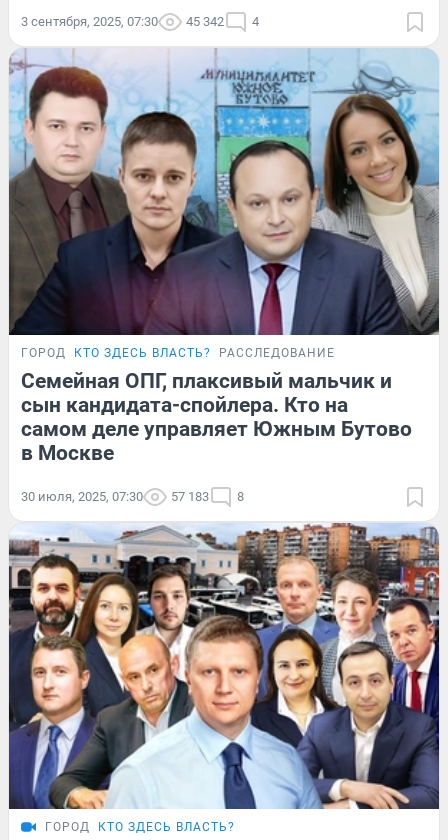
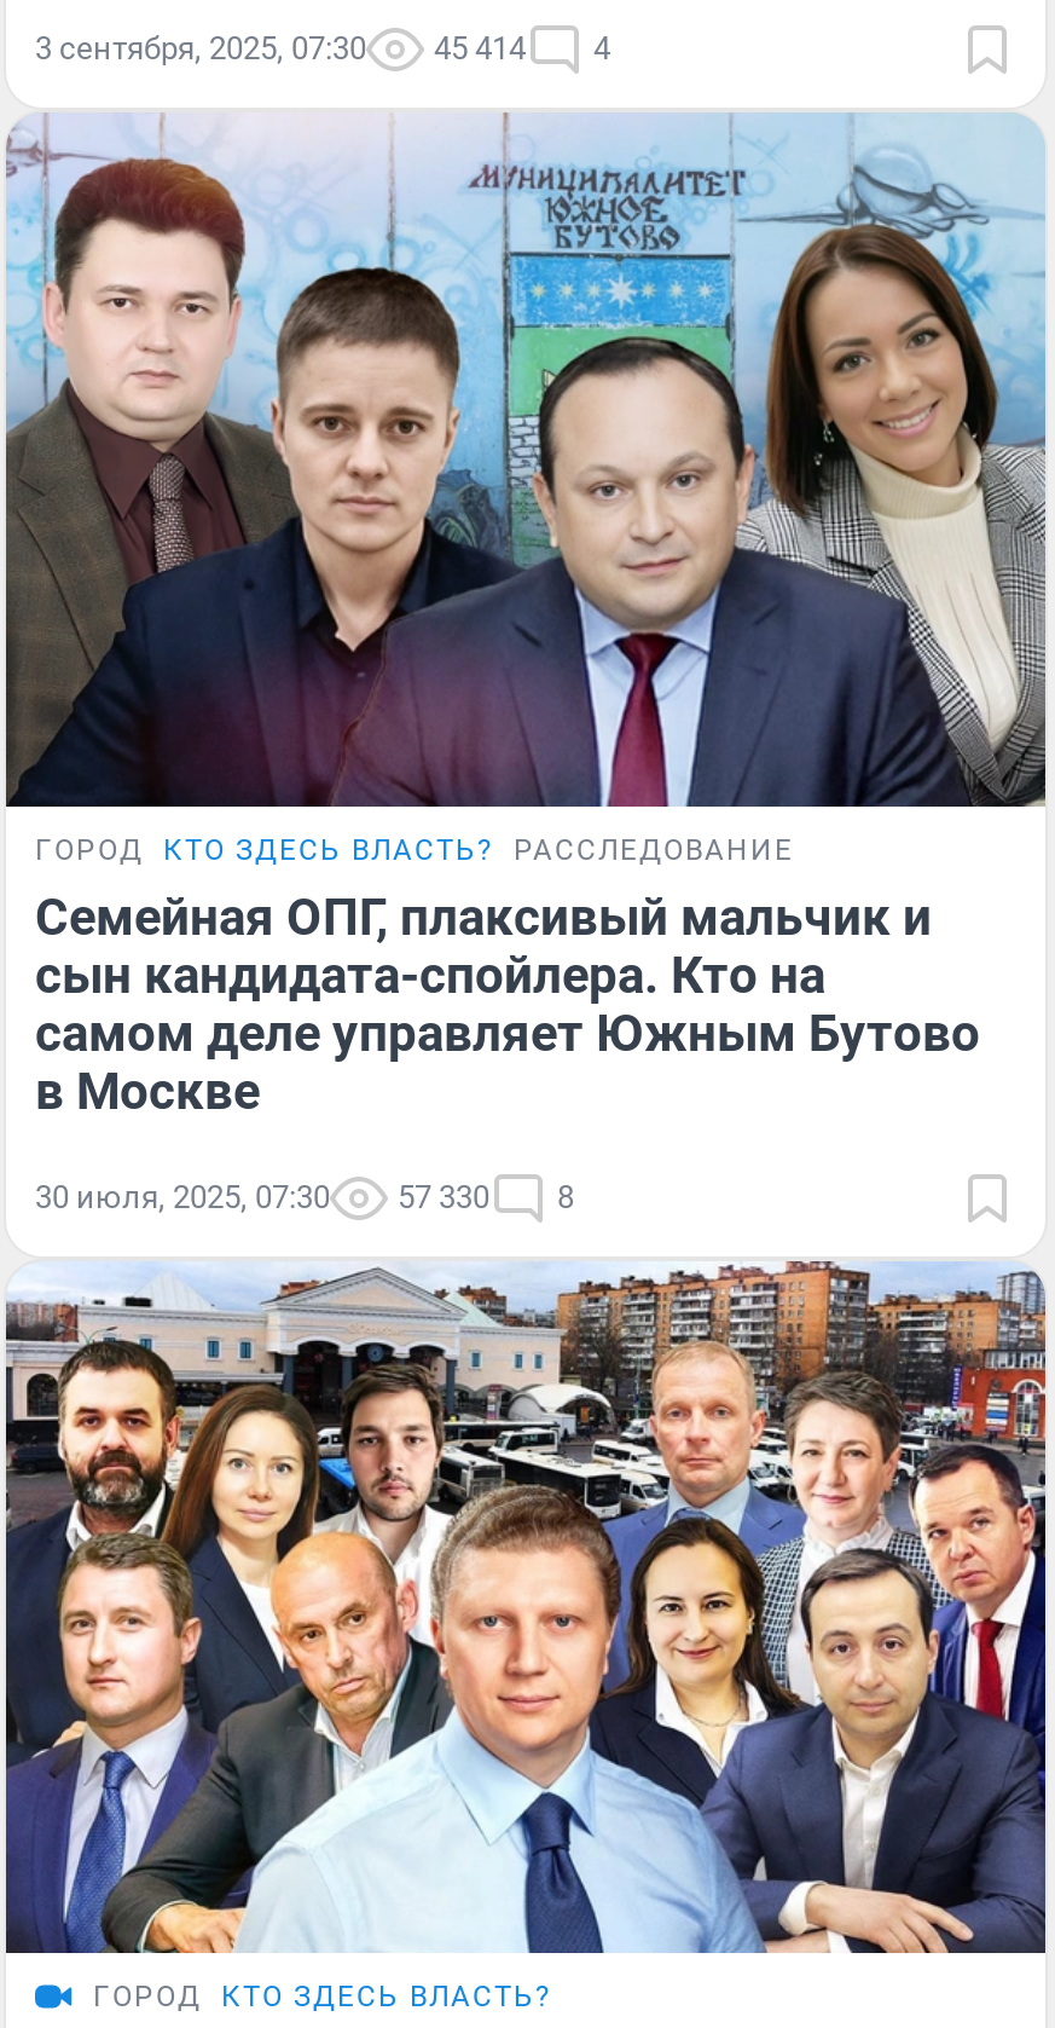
- 45 342
+ 45 414

- 30 июля, 2025, 07:30 57 183 8
+ 30 июля, 2025, 07:30 57 330 8
